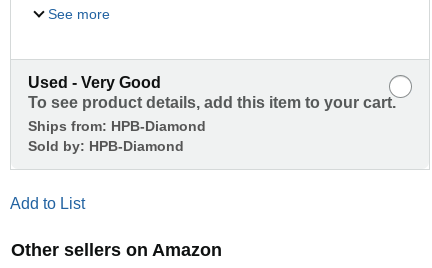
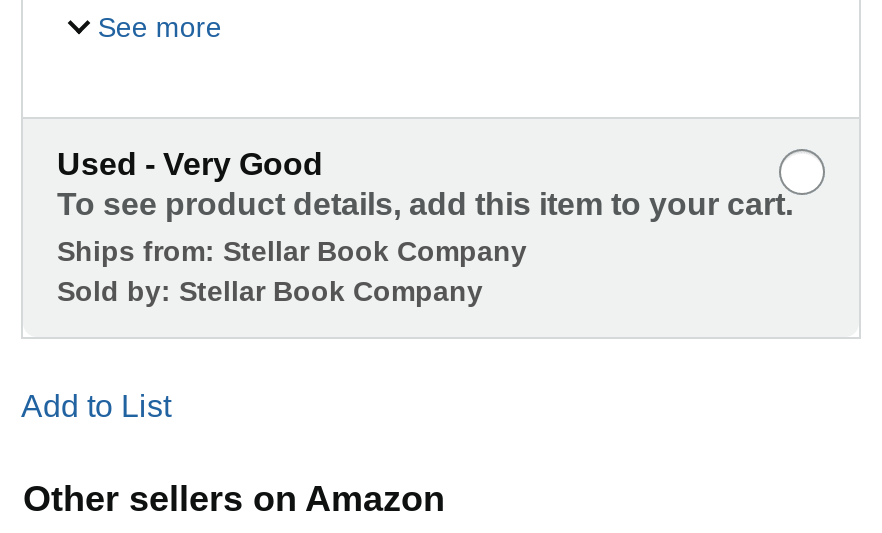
- Ships from: HPB-Diamond
- Sold by: HPB-Diamond
+ Ships from: Stellar Book Company
+ Sold by: Stellar Book Company
